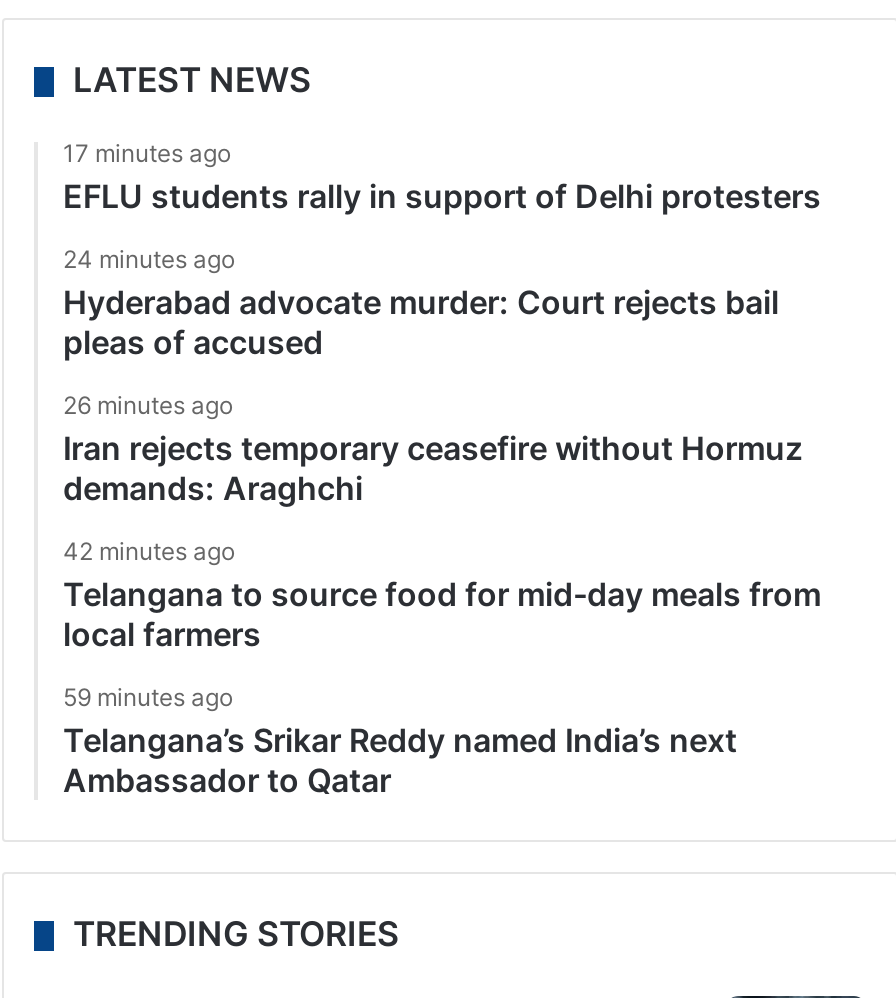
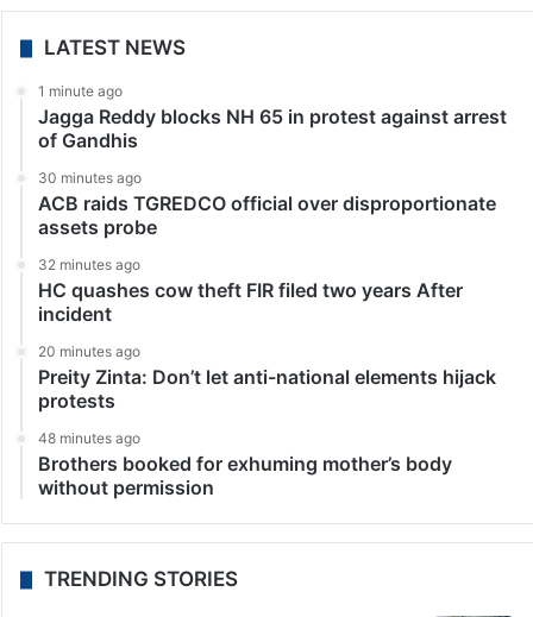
- 17 minutes ago
- EFLU students rally in support of Delhi protesters
+ 1 minute ago
+ Jagga Reddy blocks NH 65 in protest against arrest
+ of Gandhis

- 24 minutes ago
- Hyderabad advocate murder: Court rejects bail
- pleas of accused
+ 30 minutes ago
+ ACB raids TGREDCO official over disproportionate
+ assets probe

- 26 minutes ago
- Iran rejects temporary ceasefire without Hormuz
- demands: Araghchi
+ 32 minutes ago
+ HC quashes cow theft FIR filed two years After
+ incident

- 42 minutes ago
- Telangana to source food for mid-day meals from
- local farmers
+ 20 minutes ago
+ Preity Zinta: Don’t let anti-national elements hijack
+ protests

- 59 minutes ago
- Telangana’s Srikar Reddy named India’s next
- Ambassador to Qatar
+ 48 minutes ago
+ Brothers booked for exhuming mother’s body
+ without permission
